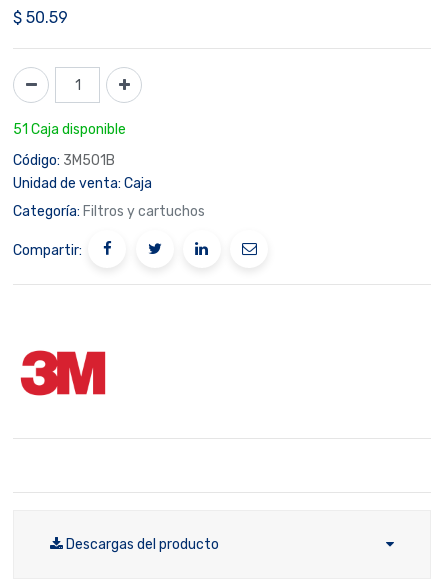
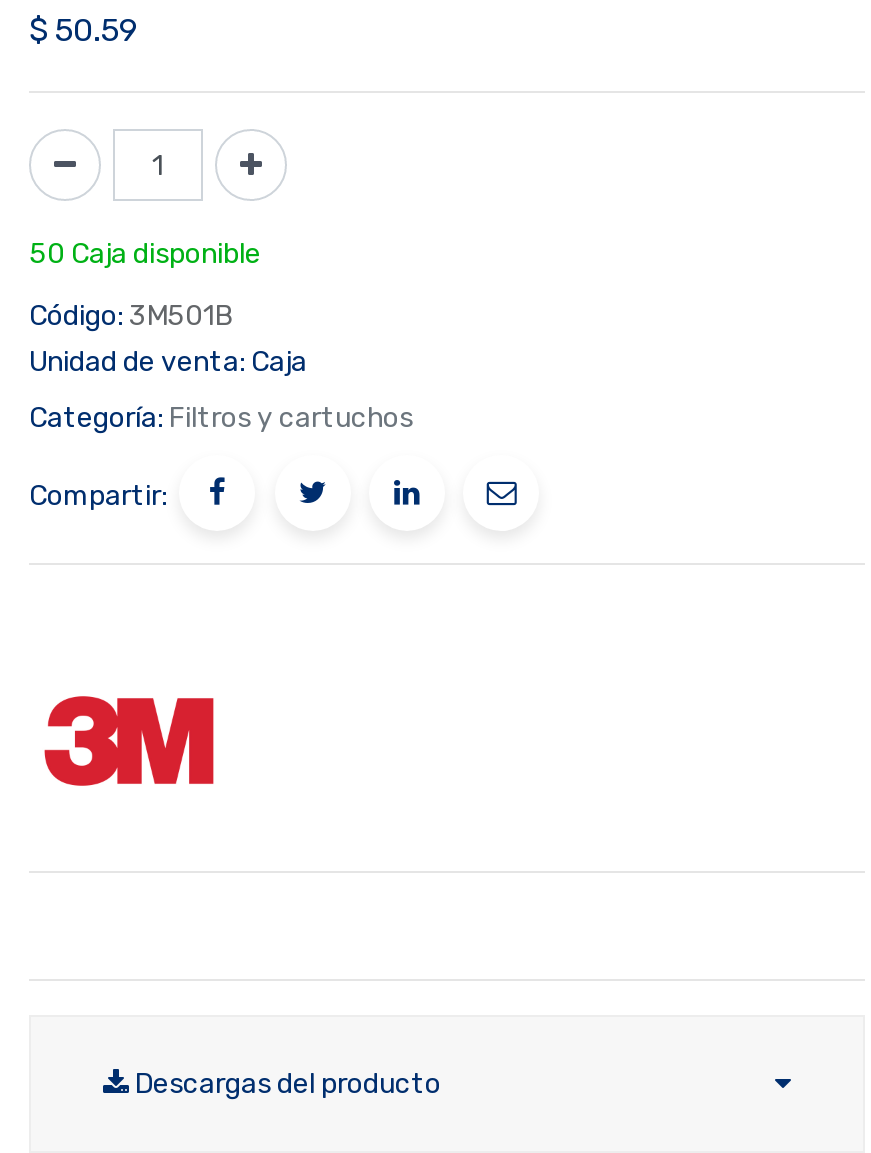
- 51 Caja disponible
+ 50 Caja disponible
